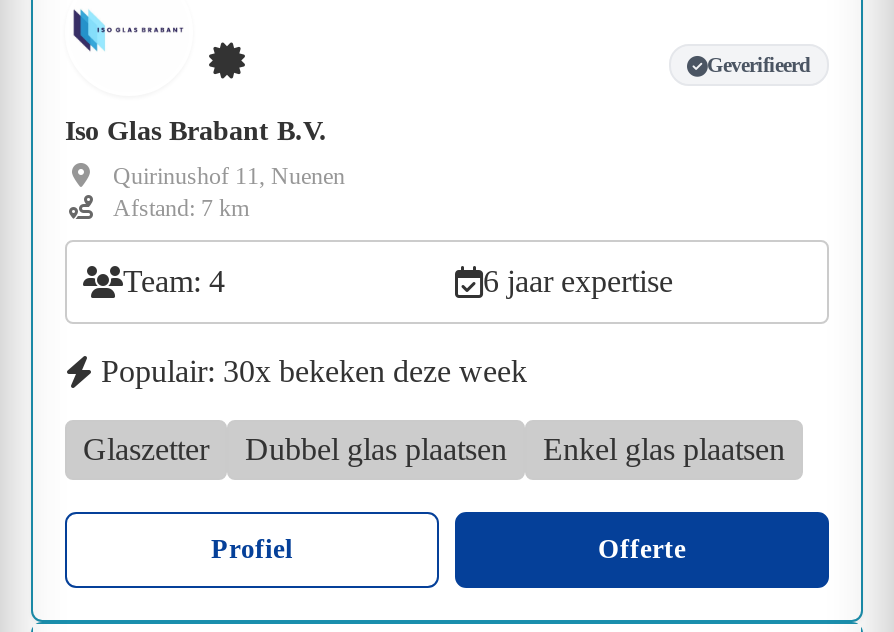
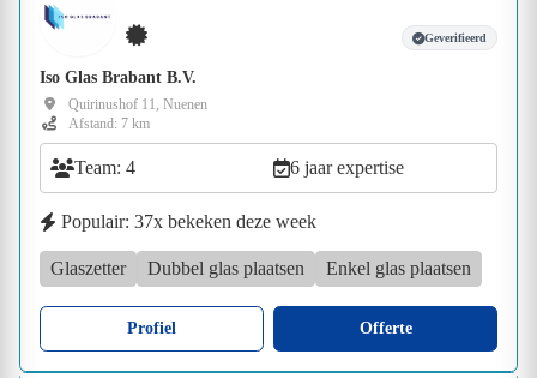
- Populair: 30x bekeken deze week
+ Populair: 37x bekeken deze week
